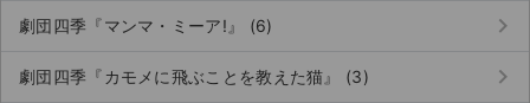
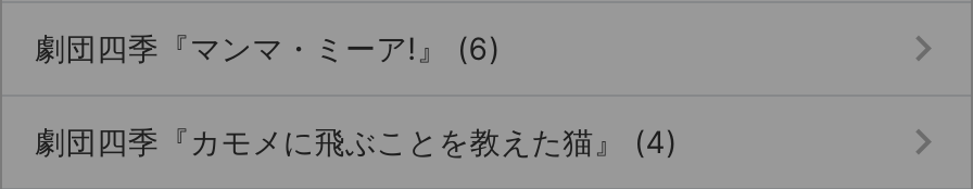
- 劇団四季『カモメに飛ぶことを教えた猫』 (3)
+ 劇団四季『カモメに飛ぶことを教えた猫』 (4)
